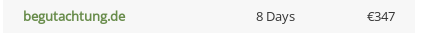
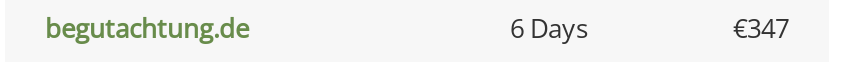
- 8 Days
+ 6 Days
